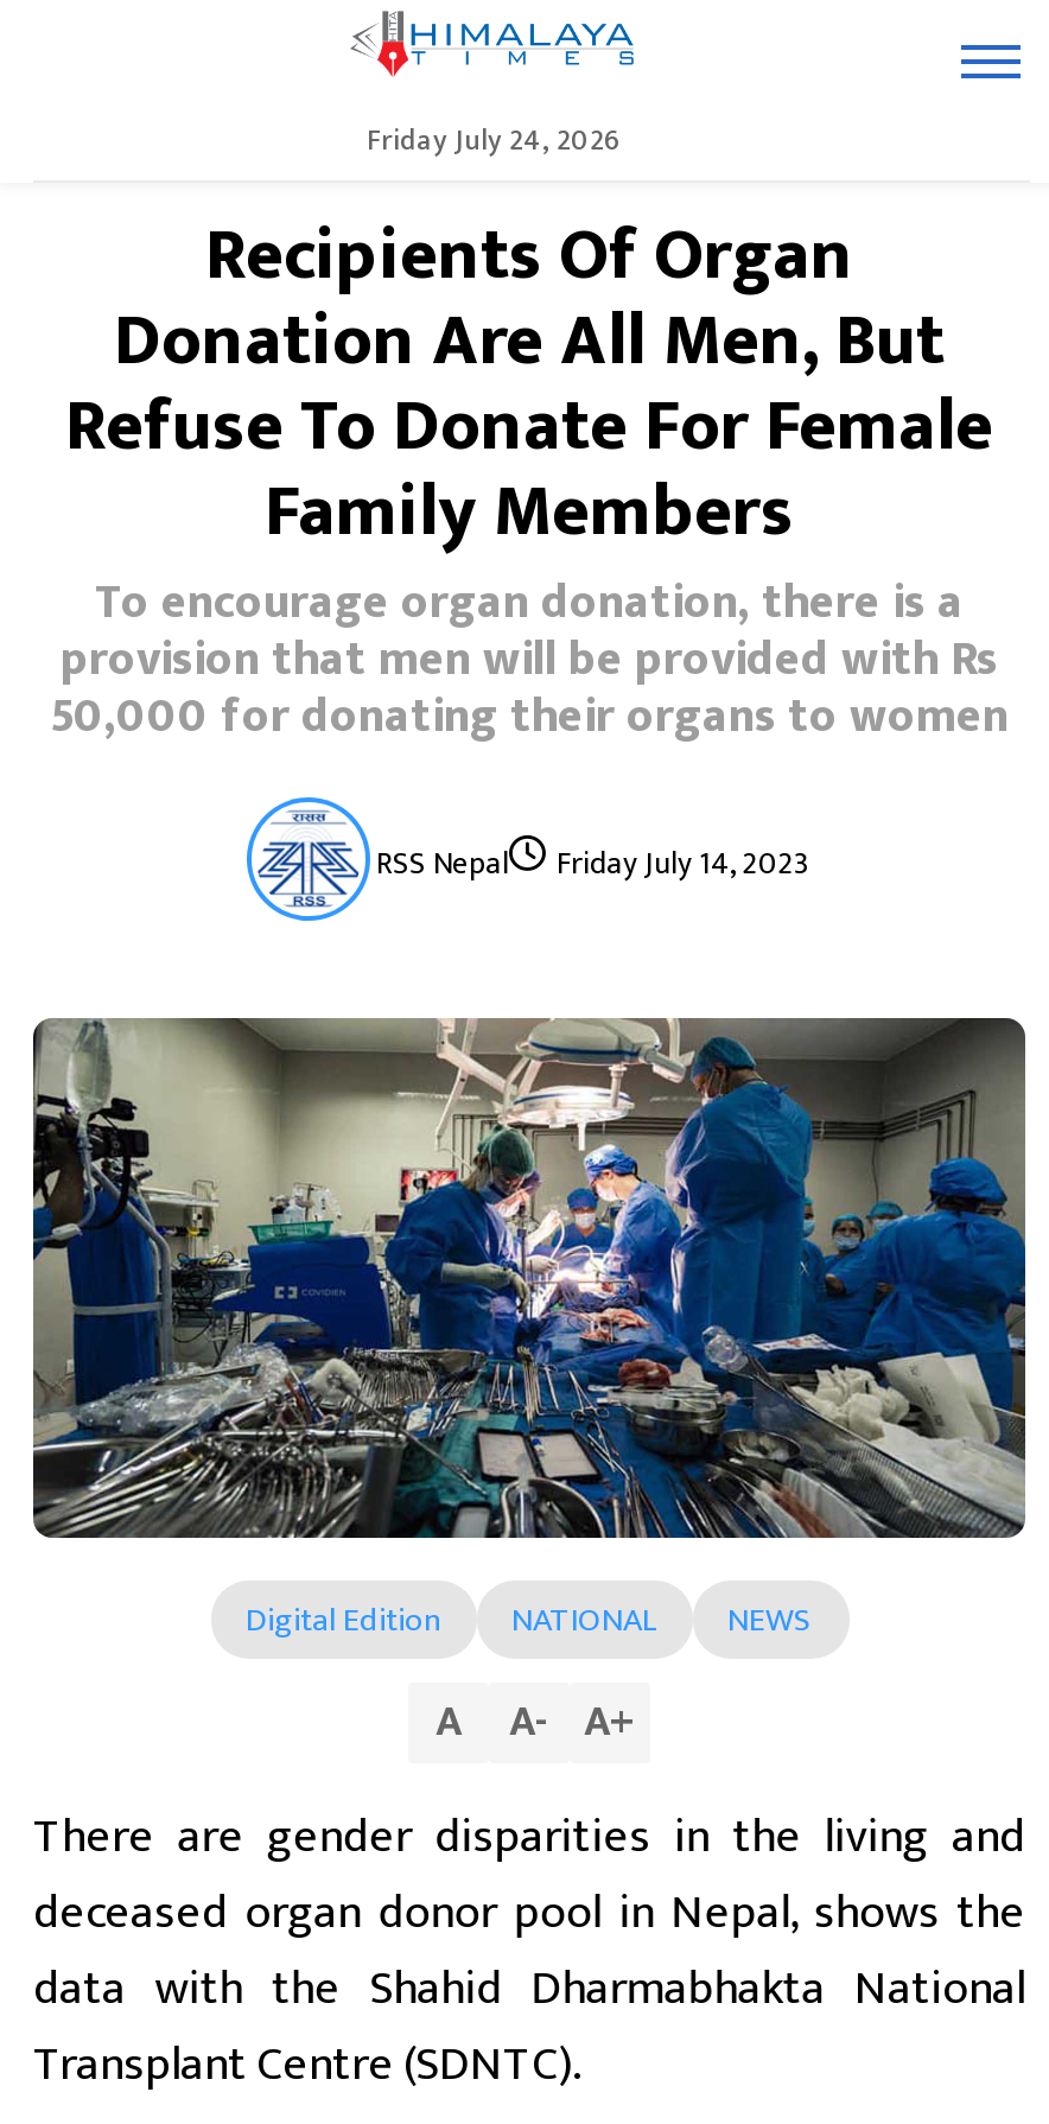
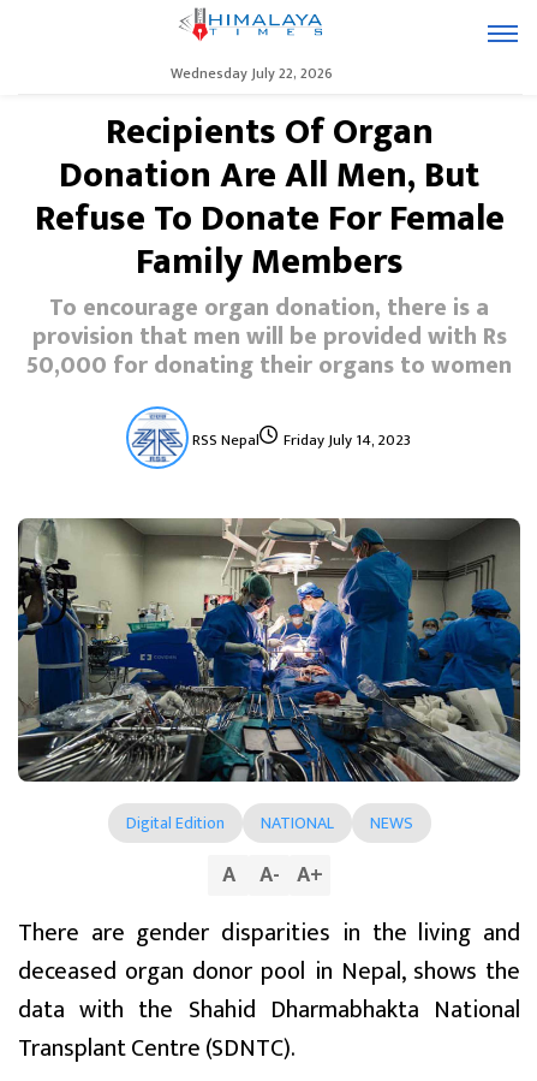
- Friday July 24, 2026
+ Wednesday July 22, 2026
